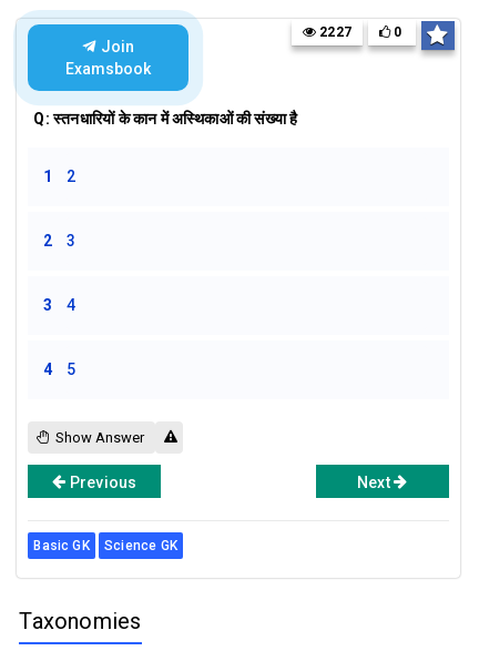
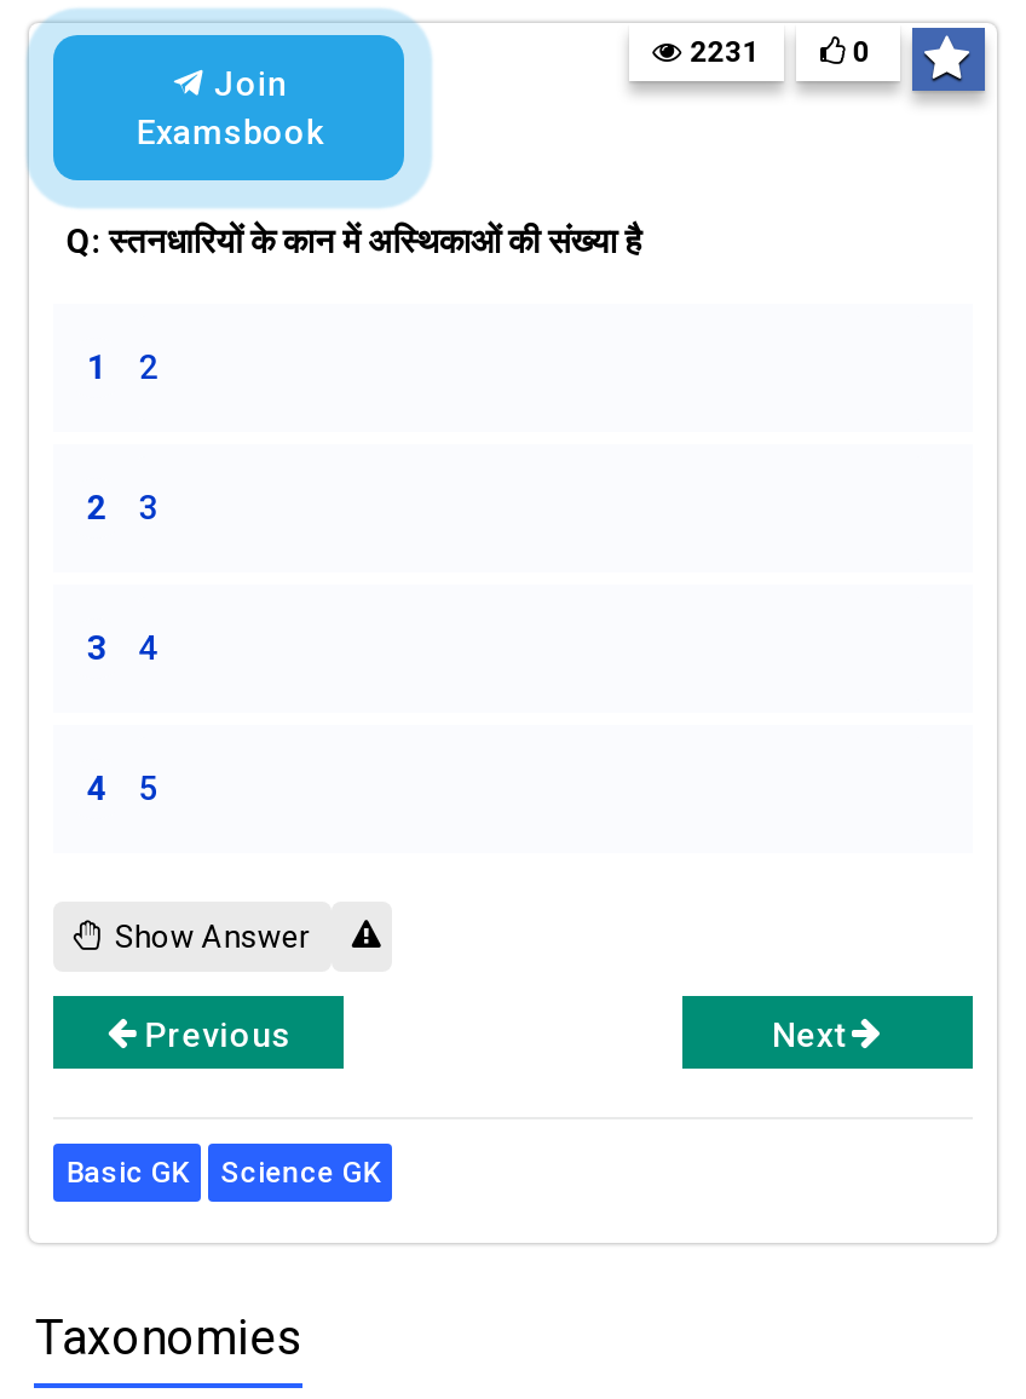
- 2227
+ 2231
